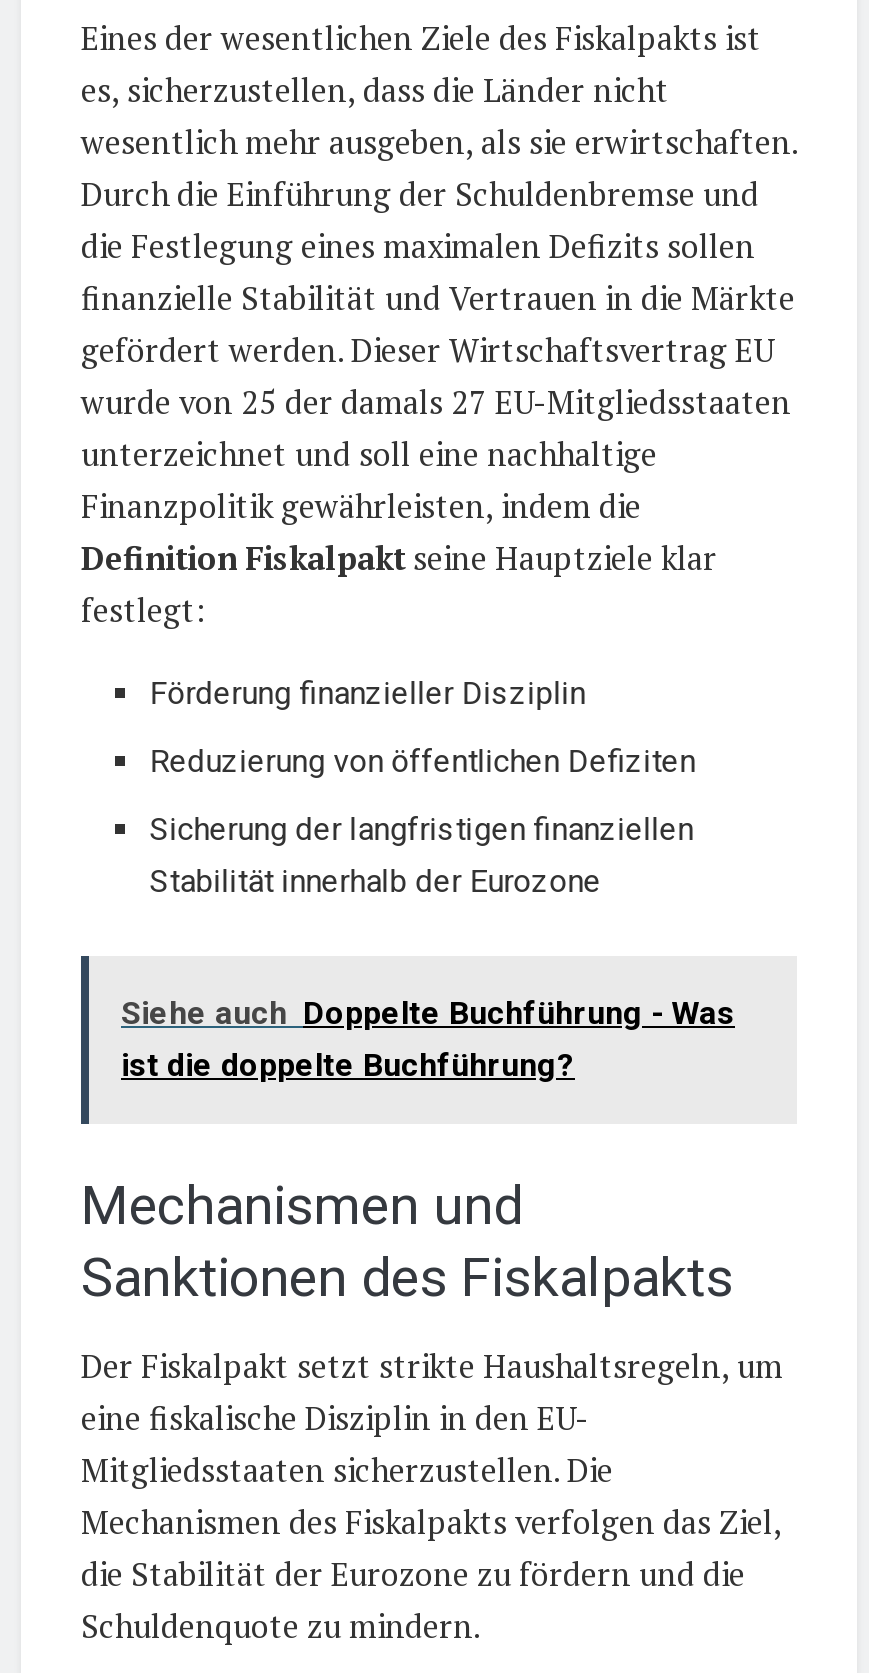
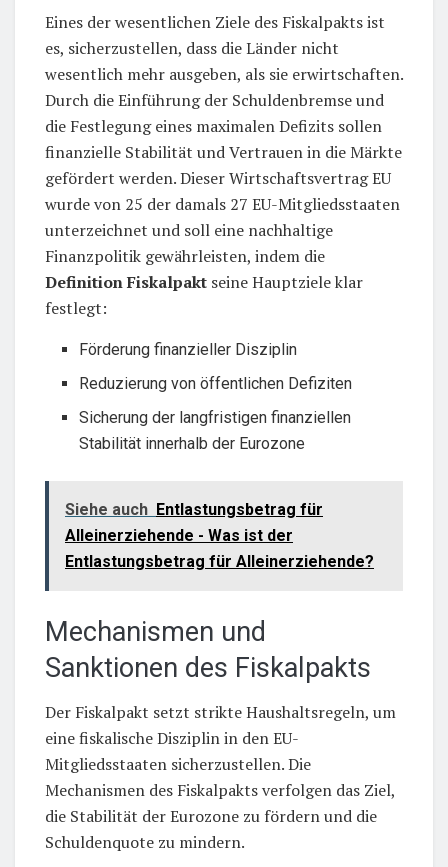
- Siehe auch Doppelte Buchführung - Was
- ist die doppelte Buchführung?
+ Siehe auch Entlastungsbetrag für
+ Alleinerziehende - Was ist der
+ Entlastungsbetrag für Alleinerziehende?
